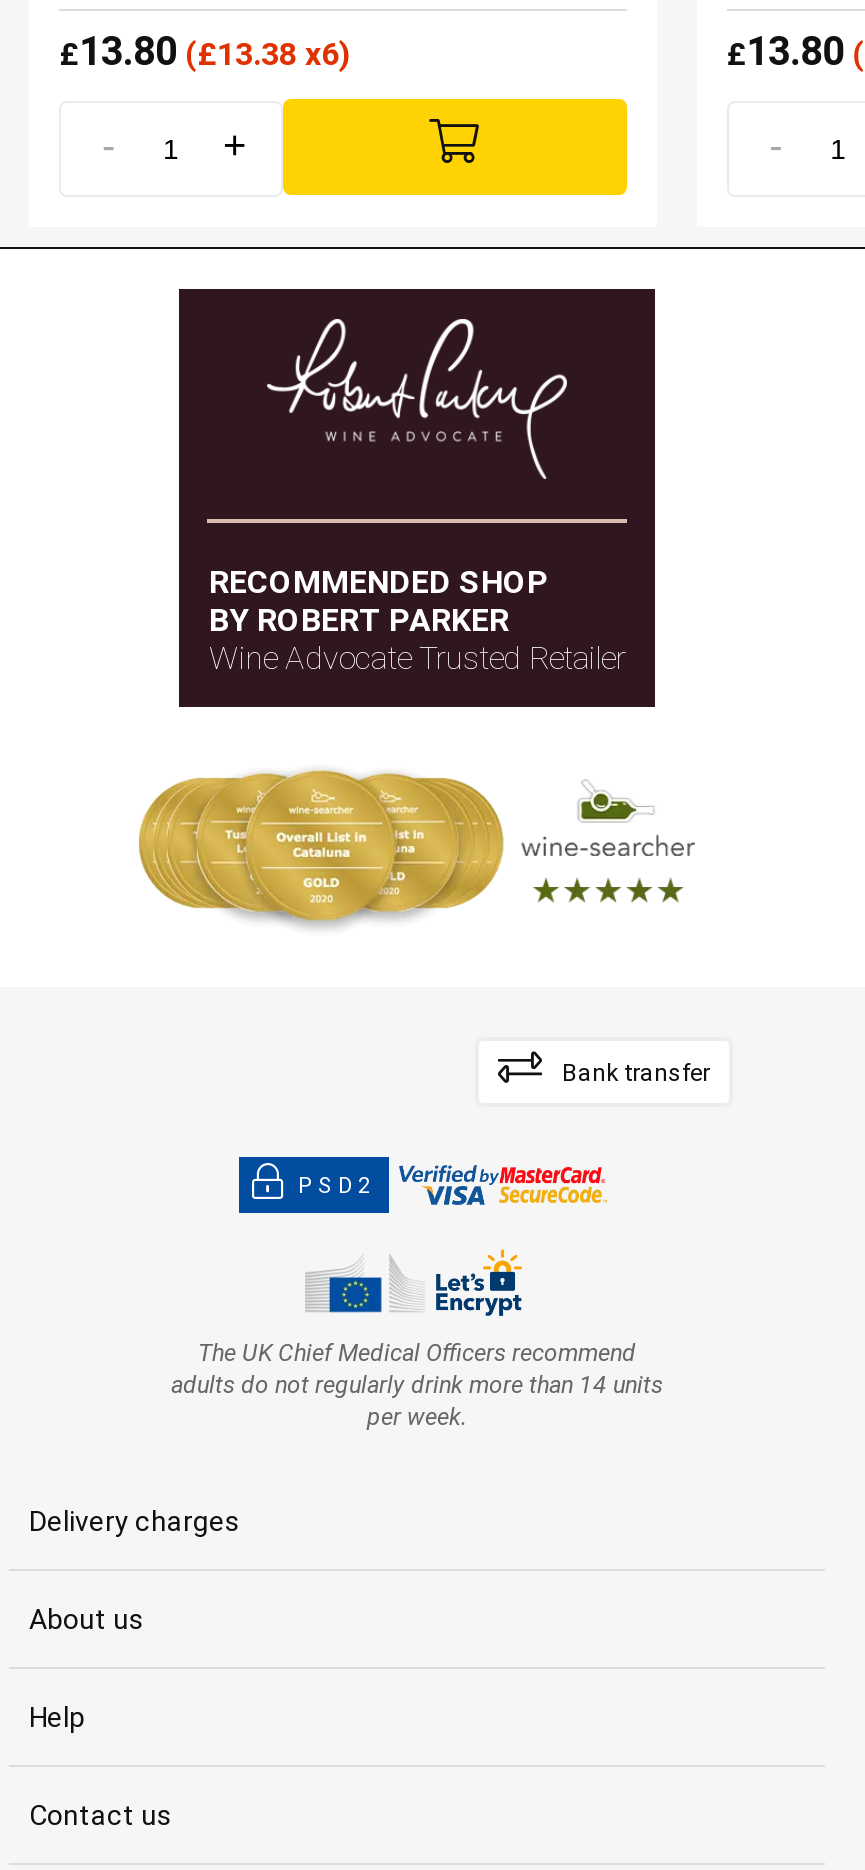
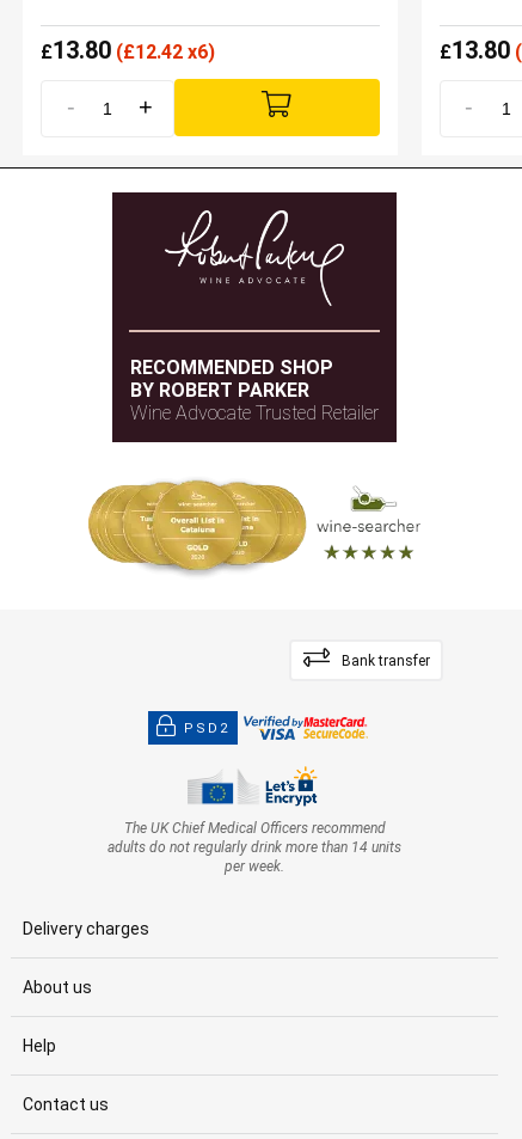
- £13.80 (£13.38 x6)
+ £13.80 (£12.42 x6)
